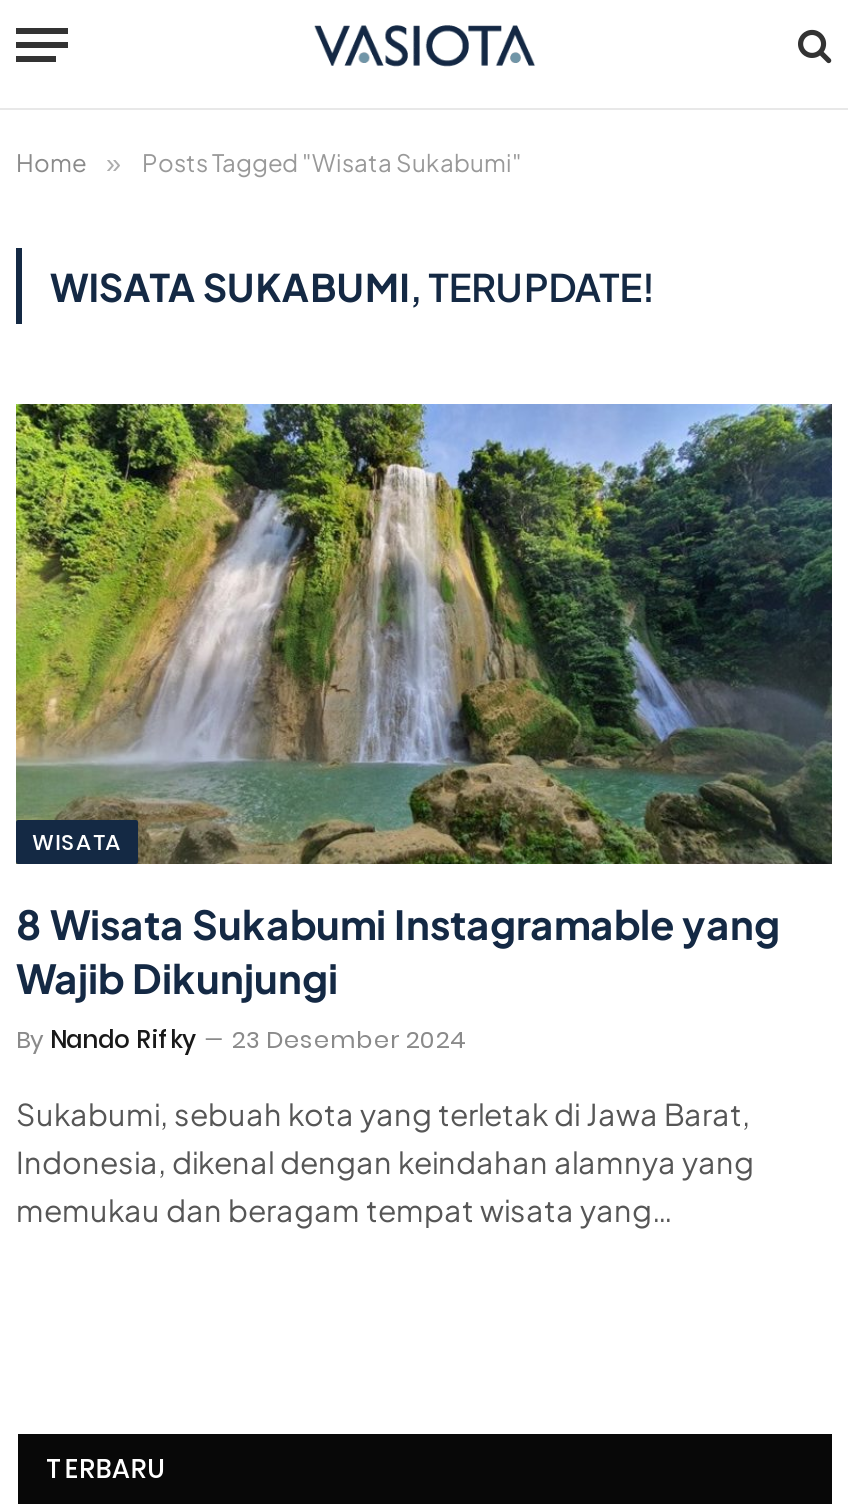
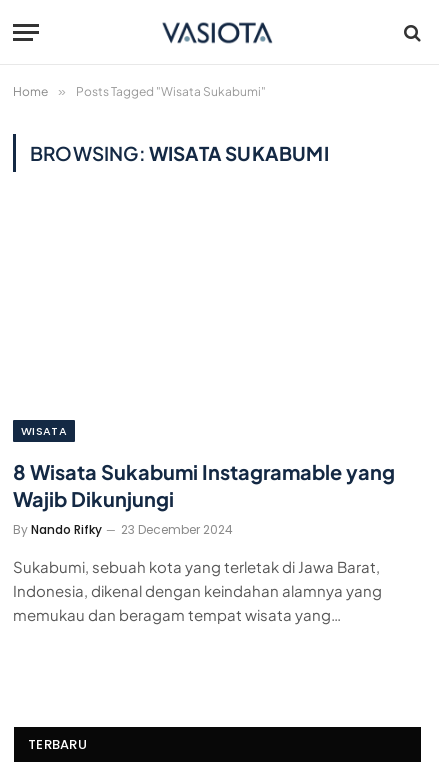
- WISATA SUKABUMI, TERUPDATE!
+ BROWSING: WISATA SUKABUMI

- [image]

- By Nando Rifky 23 Desember 2024
+ By Nando Rifky 23 December 2024
